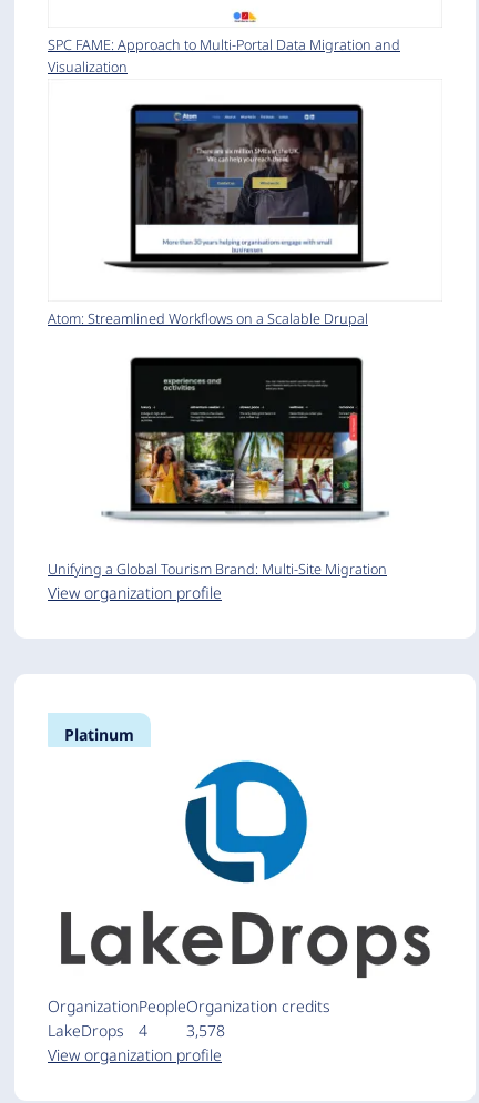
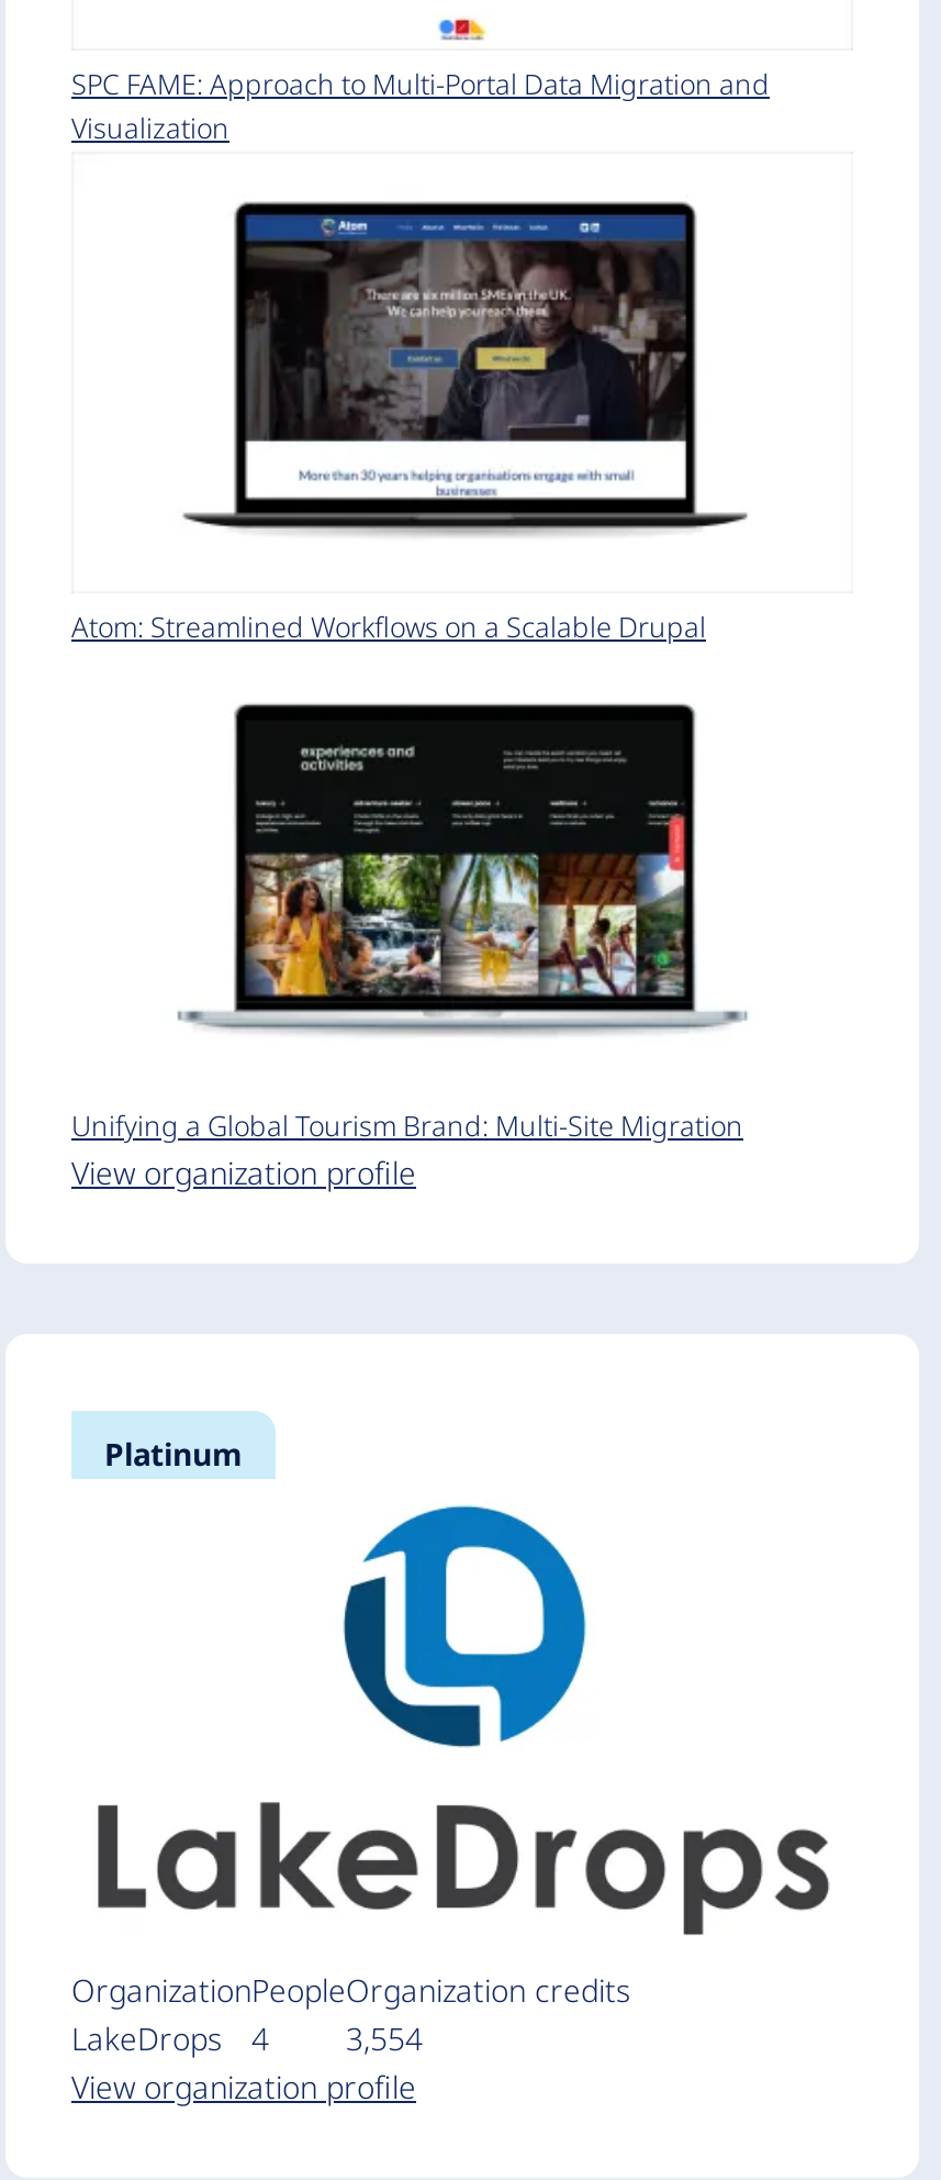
- LakeDrops 4 3,578
+ LakeDrops 4 3,554
